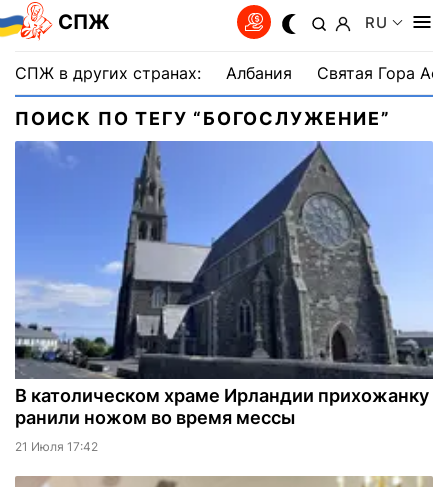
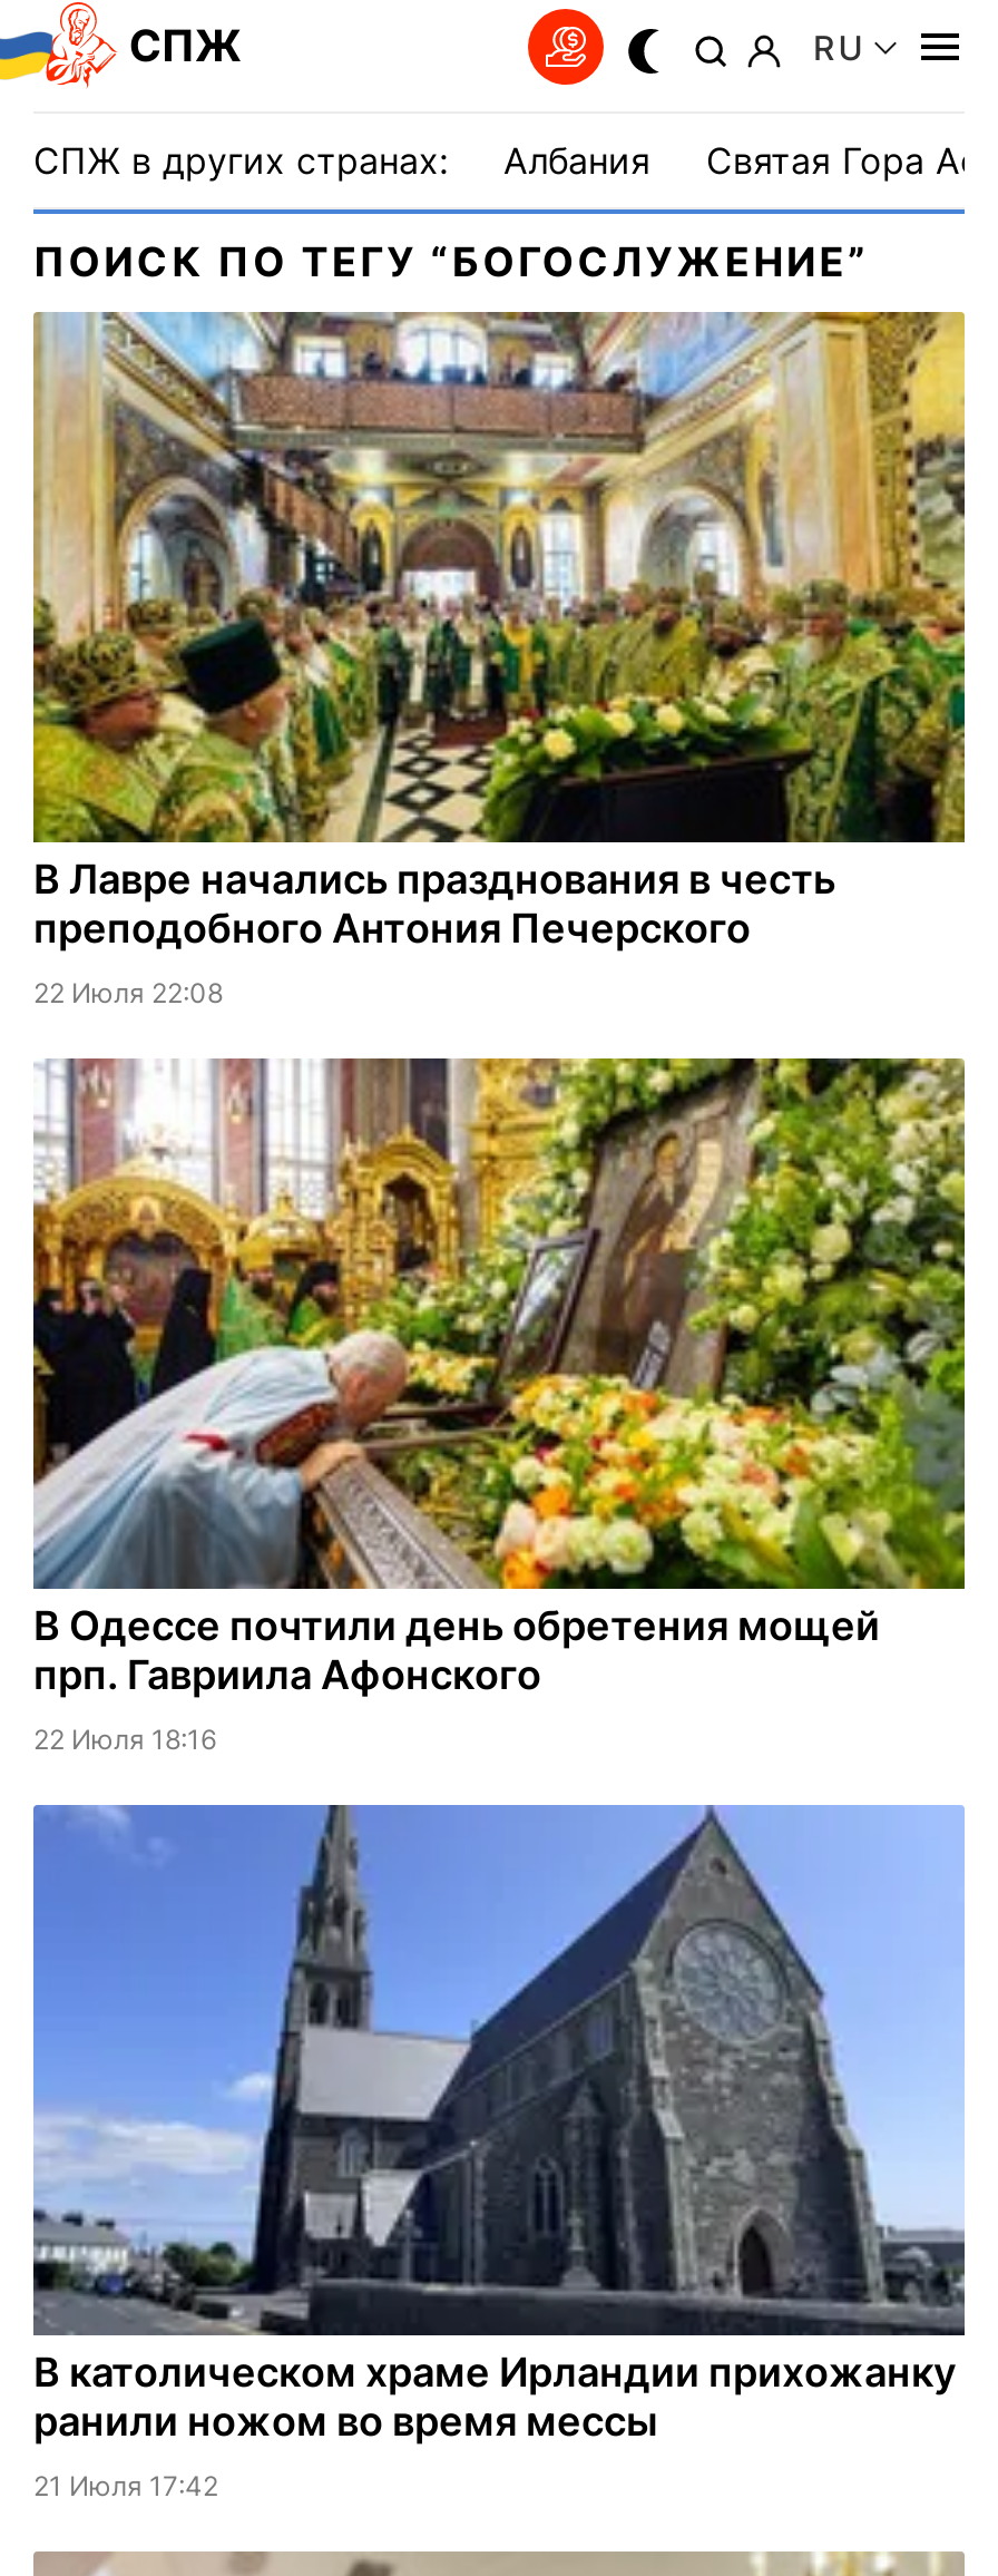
+ [image]
+ В Лавре начались празднования в честь
+ преподобного Антония Печерского
+ 22 Июля 22:08

+ [image]
+ В Одессе почтили день обретения мощей
+ прп. Гавриила Афонского
+ 22 Июля 18:16
